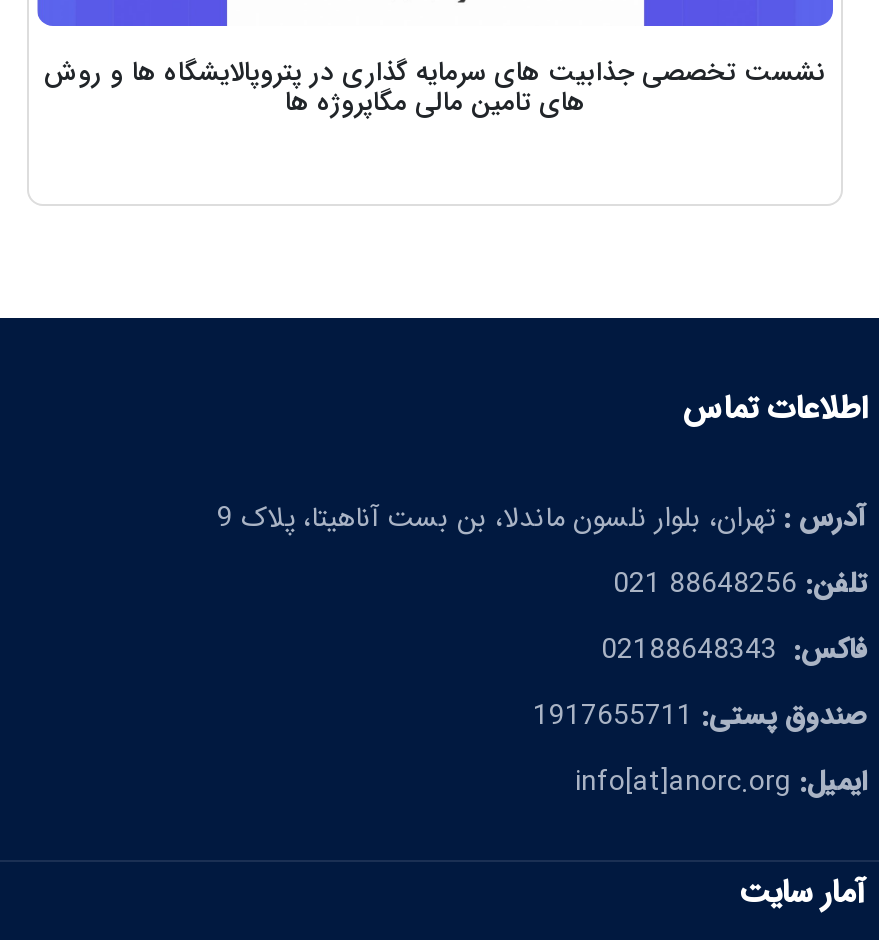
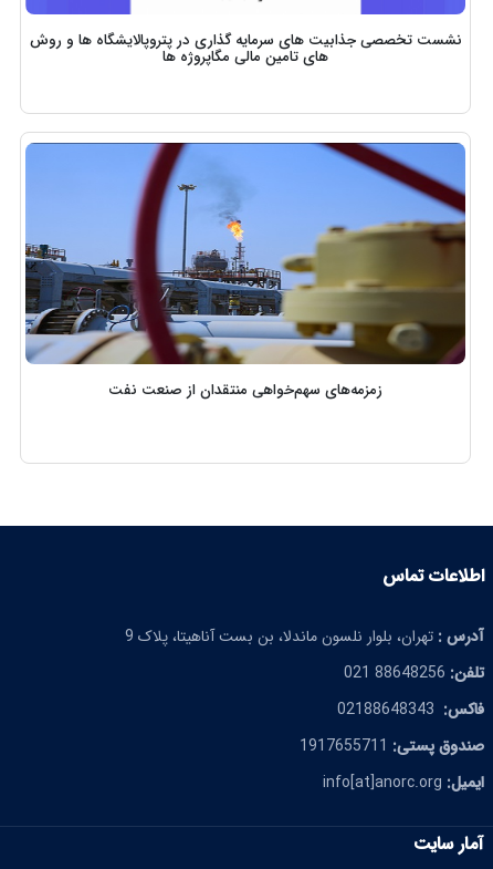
+ [image]
+ زمزمه‌های سهم‌خواهی منتقدان از صنعت نفت
